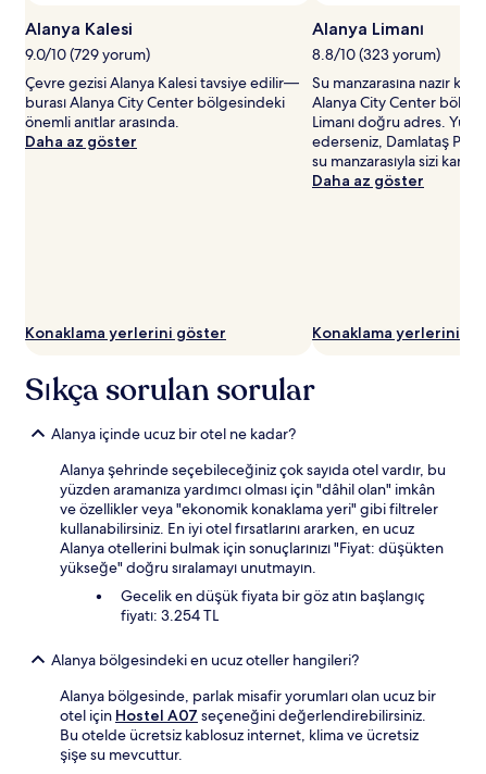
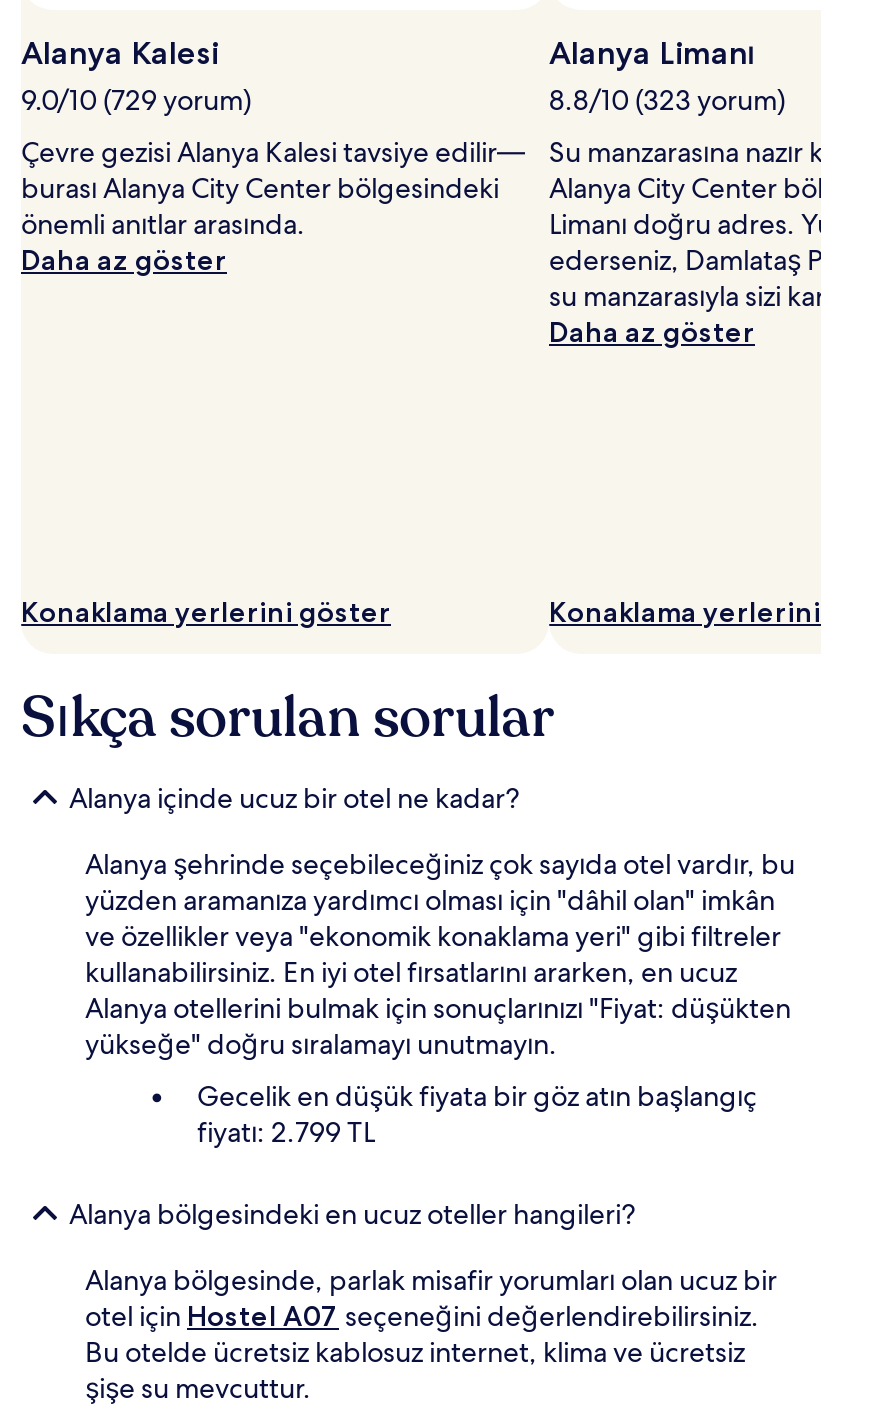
- fiyatı: 3.254 TL
+ fiyatı: 2.799 TL
